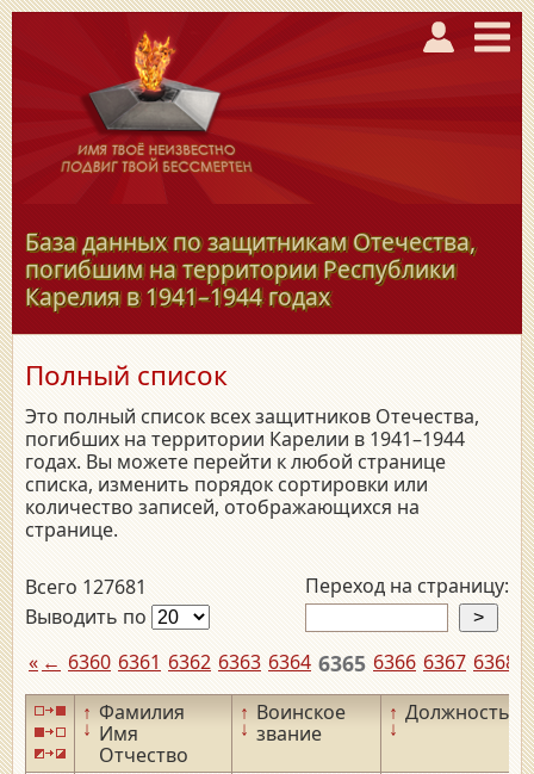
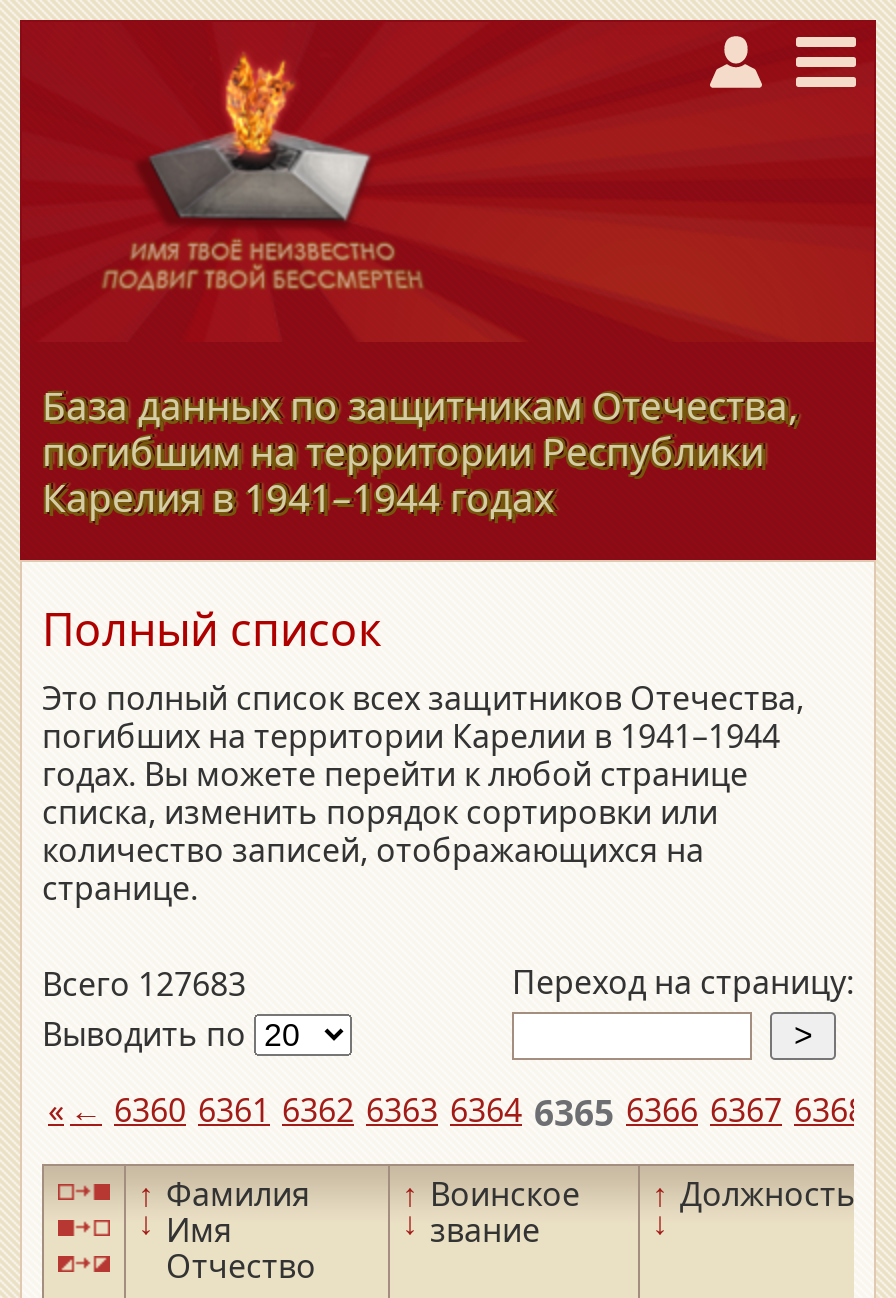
- Всего 127681
+ Всего 127683
